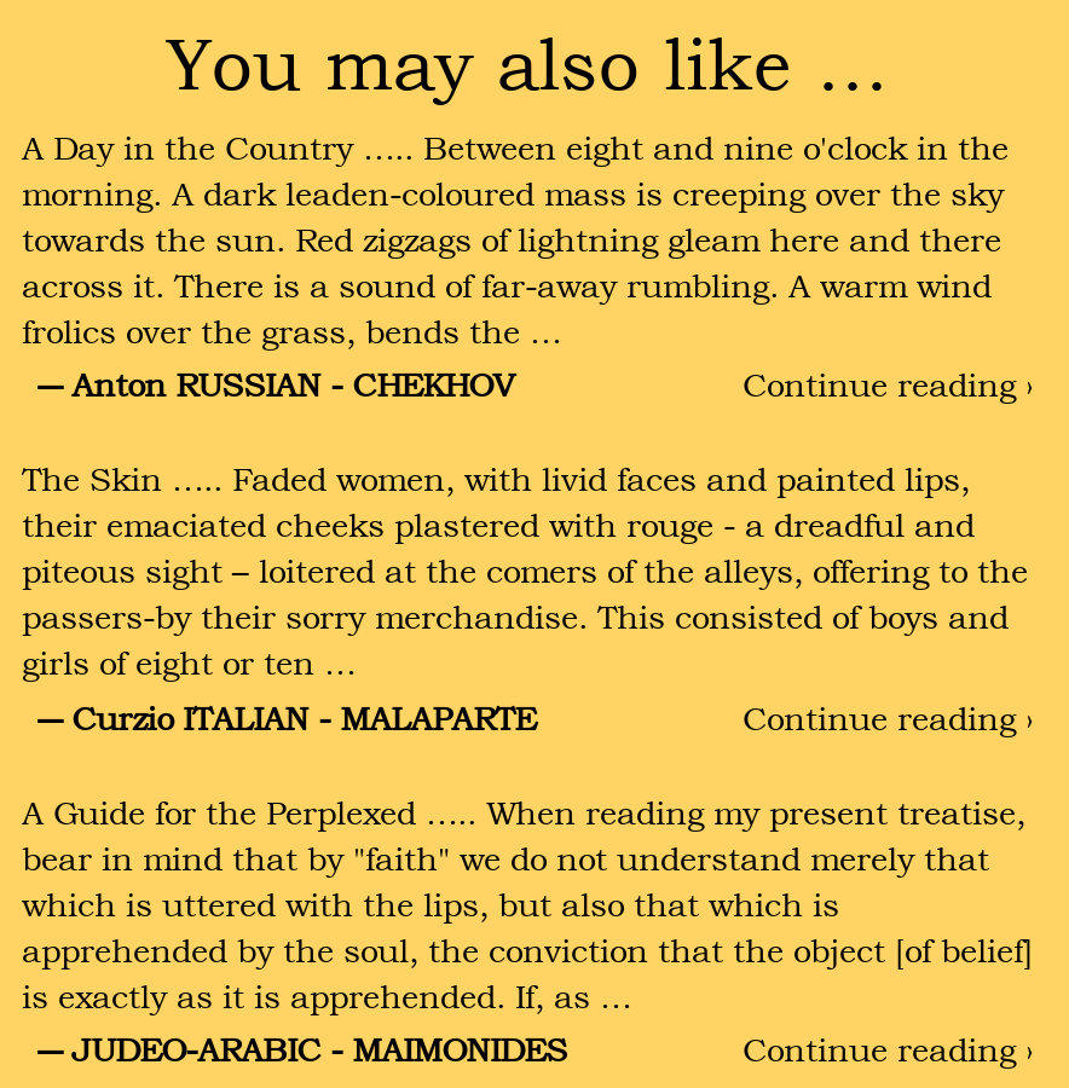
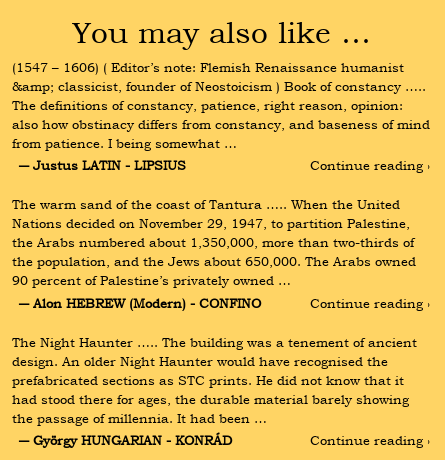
- A Day in the Country ….. Between eight and nine o'clock in the
- morning. A dark leaden-coloured mass is creeping over the sky
- towards the sun. Red zigzags of lightning gleam here and there
- across it. There is a sound of far-away rumbling. A warm wind
- frolics over the grass, bends the …
- ― Anton RUSSIAN - CHEKHOV
+ (1547 – 1606) ( Editor’s note: Flemish Renaissance humanist
+ &amp; classicist, founder of Neostoicism ) Book of constancy …..
+ The definitions of constancy, patience, right reason, opinion:
+ also how obstinacy differs from constancy, and baseness of mind
+ from patience. I being somewhat …
+ ― Justus LATIN - LIPSIUS

- The Skin ….. Faded women, with livid faces and painted lips,
- their emaciated cheeks plastered with rouge - a dreadful and
- piteous sight – loitered at the comers of the alleys, offering to the
- passers-by their sorry merchandise. This consisted of boys and
- girls of eight or ten …
- ― Curzio ITALIAN - MALAPARTE
+ The warm sand of the coast of Tantura ….. When the United
+ Nations decided on November 29, 1947, to partition Palestine,
+ the Arabs numbered about 1,350,000, more than two-thirds of
+ the population, and the Jews about 650,000. The Arabs owned
+ 90 percent of Palestine’s privately owned …
+ ― Alon HEBREW (Modern) - CONFINO

- A Guide for the Perplexed ….. When reading my present treatise,
- bear in mind that by "faith" we do not understand merely that
- which is uttered with the lips, but also that which is
- apprehended by the soul, the conviction that the object [of belief]
- is exactly as it is apprehended. If, as …
- ― JUDEO-ARABIC - MAIMONIDES
+ The Night Haunter ….. The building was a tenement of ancient
+ design. An older Night Haunter would have recognised the
+ prefabricated sections as STC prints. He did not know that it
+ had stood there for ages, the durable material barely showing
+ the passage of millennia. It had been …
+ ― György HUNGARIAN - KONRÁD
